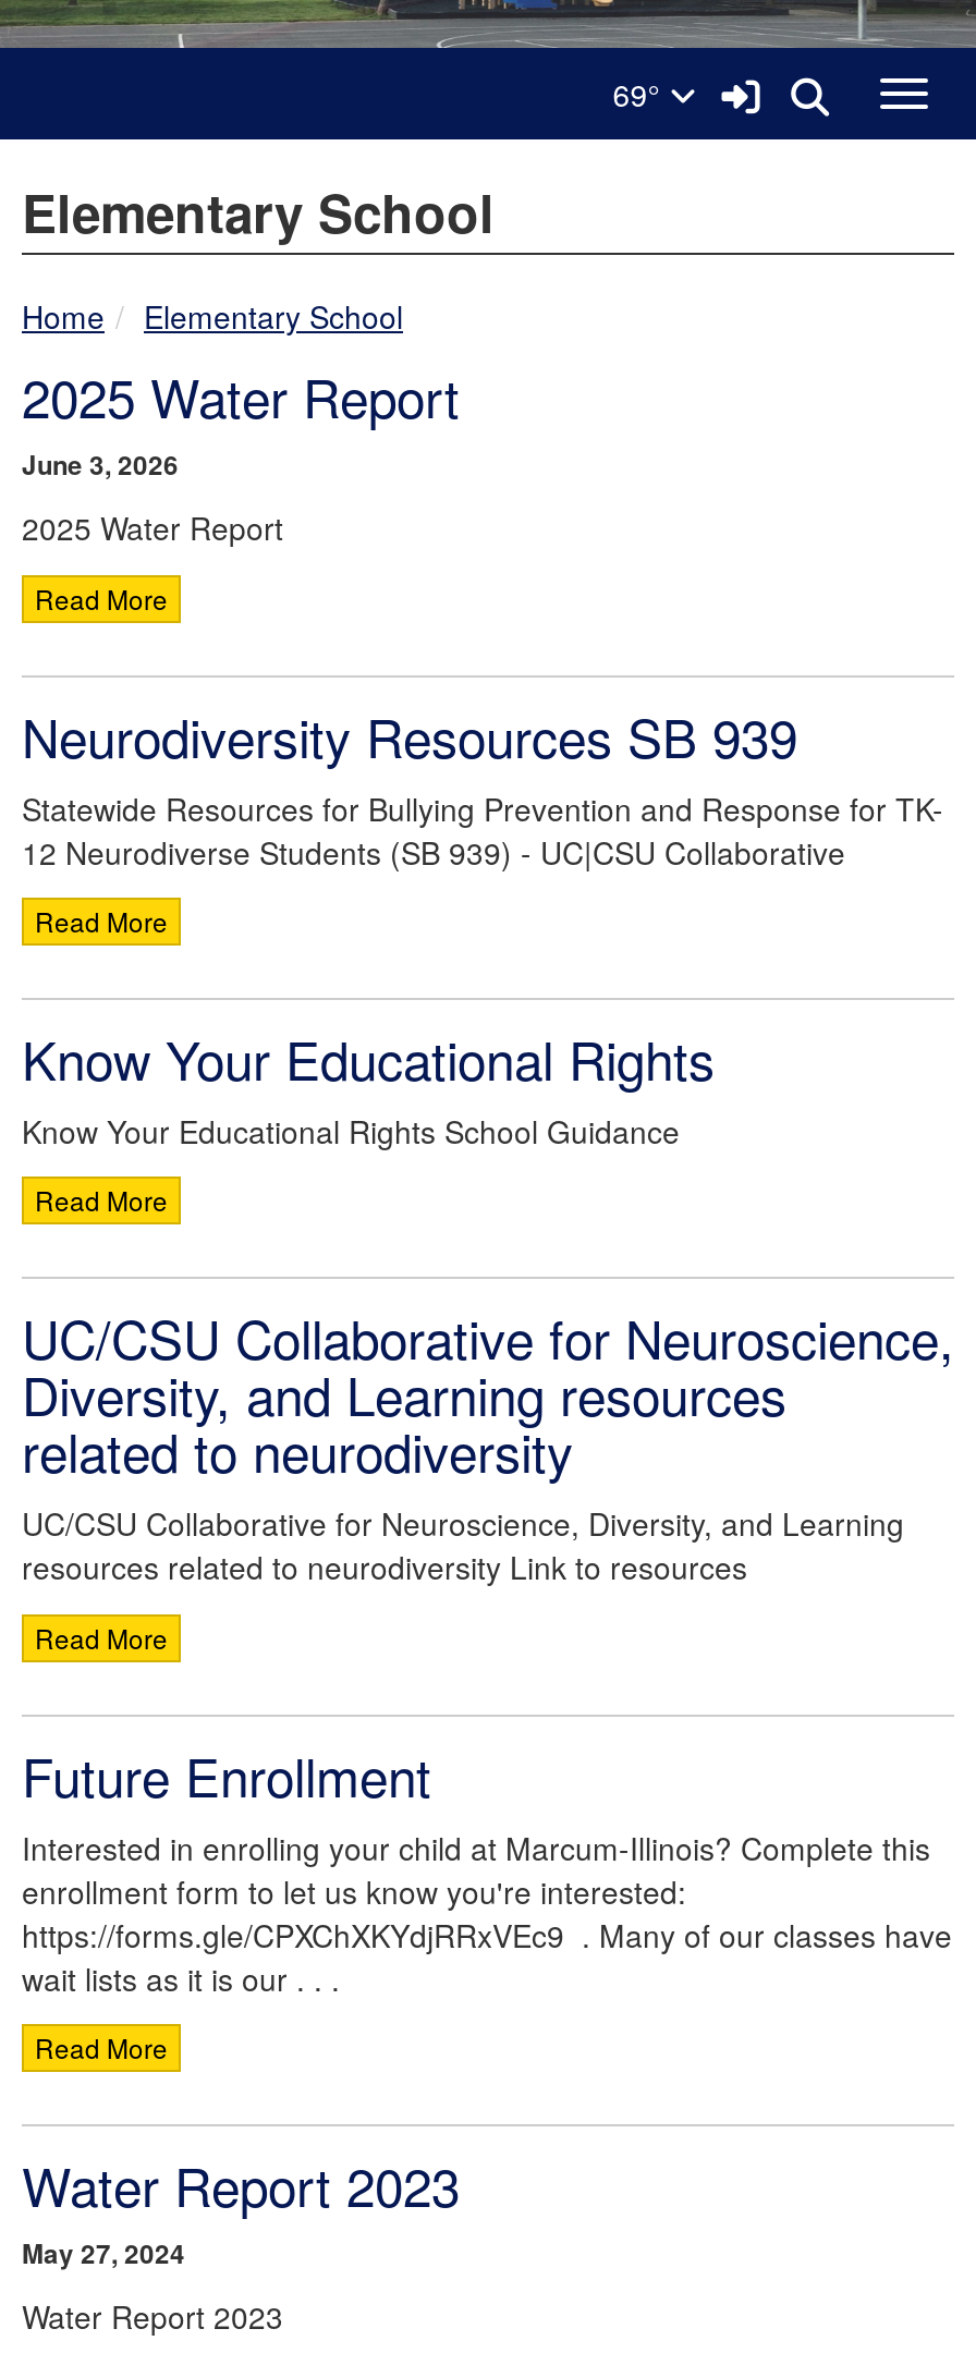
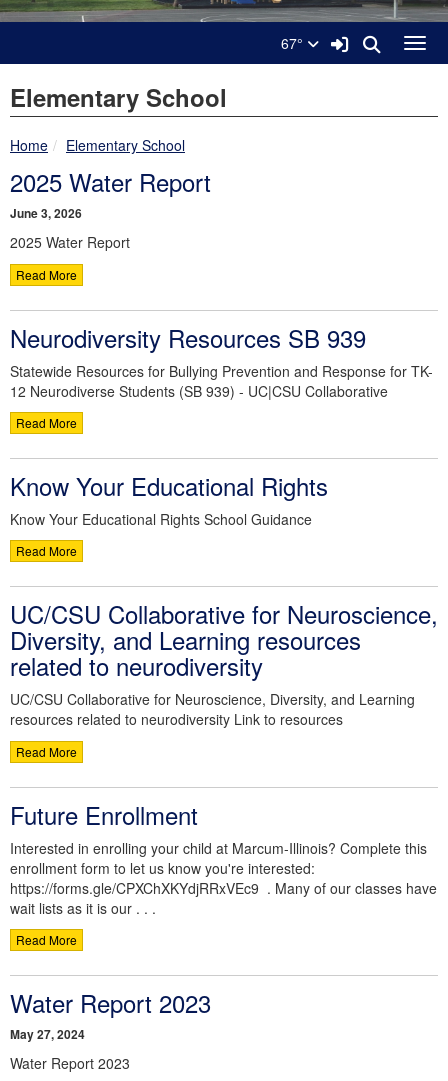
- 69°
+ 67°
